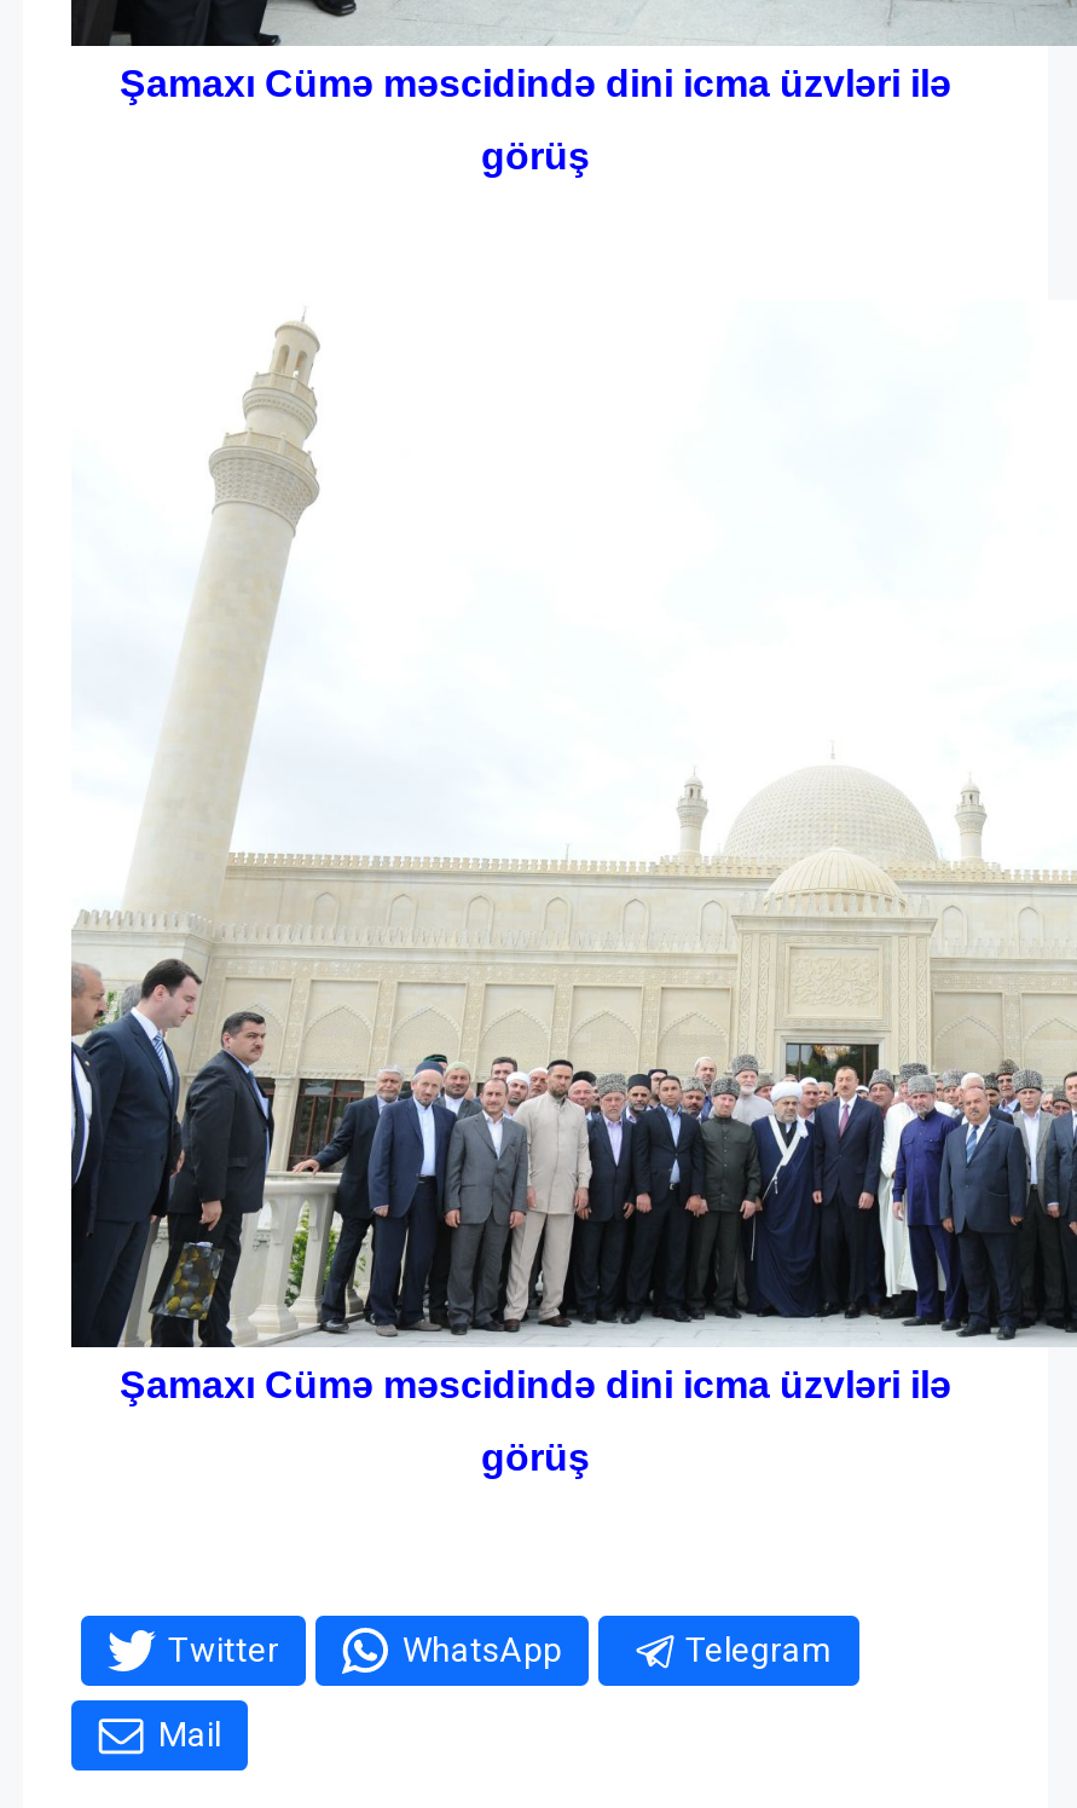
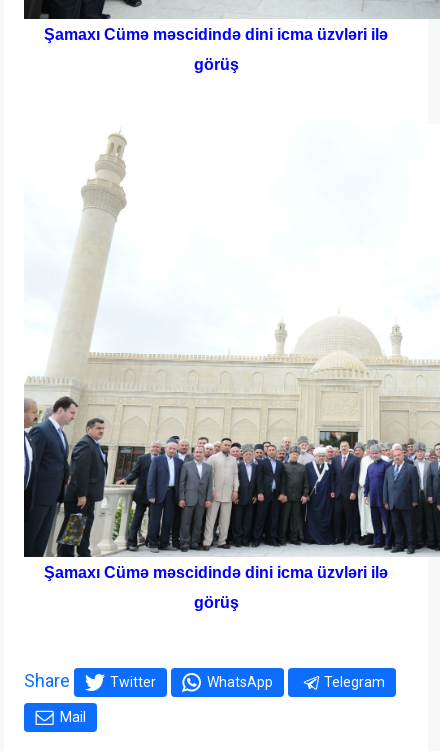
+ Share
